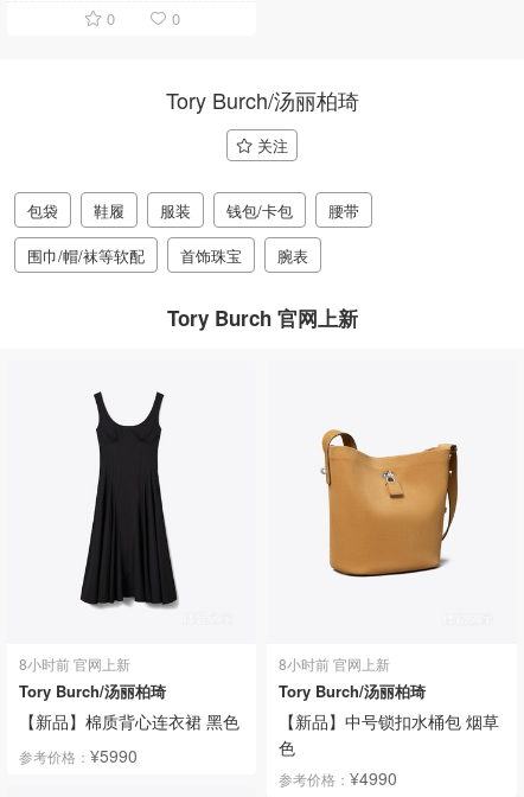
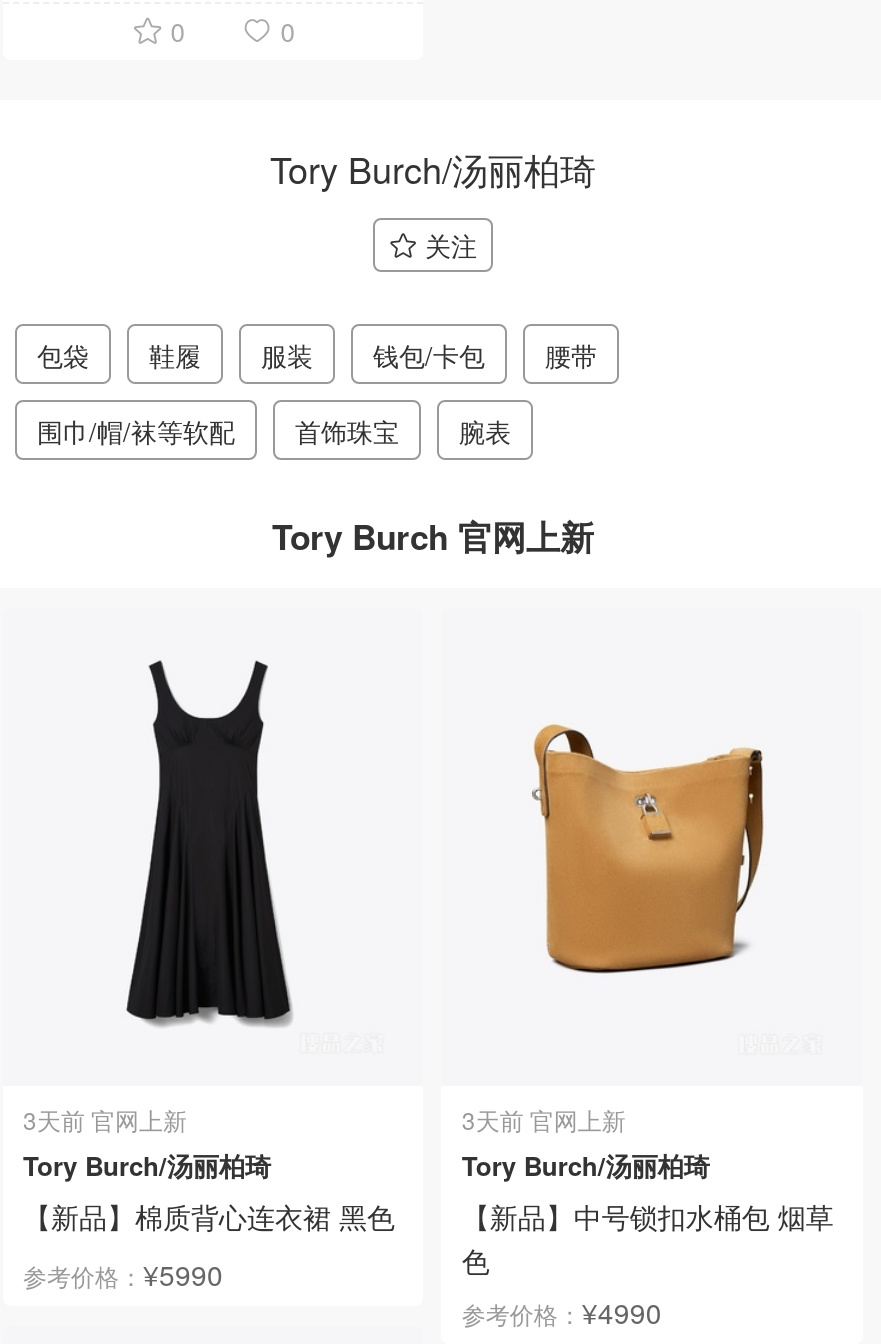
- 8小时前 官网上新
+ 3天前 官网上新

- 8小时前 官网上新
+ 3天前 官网上新
